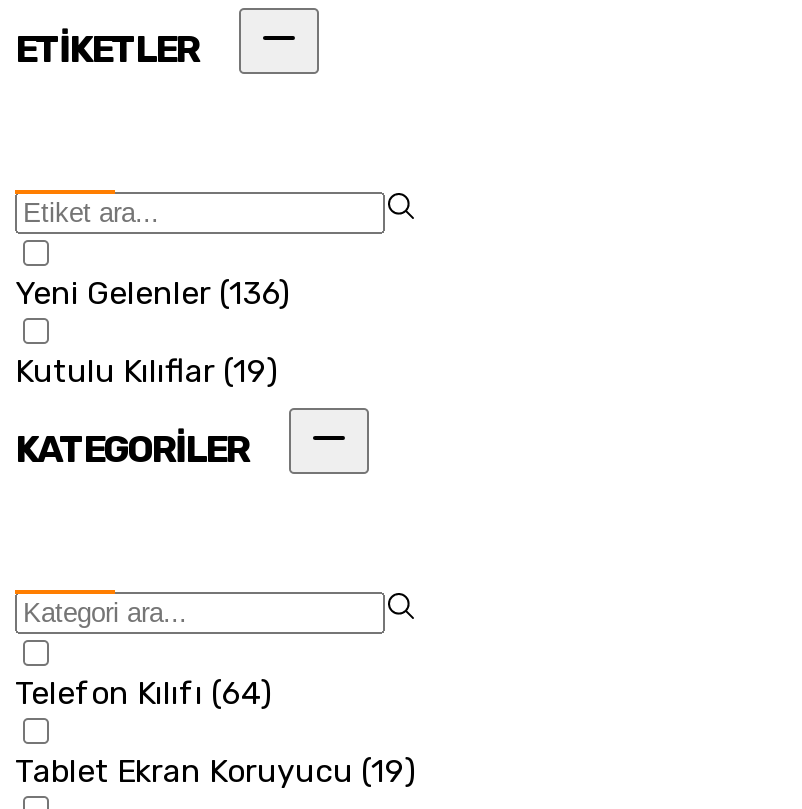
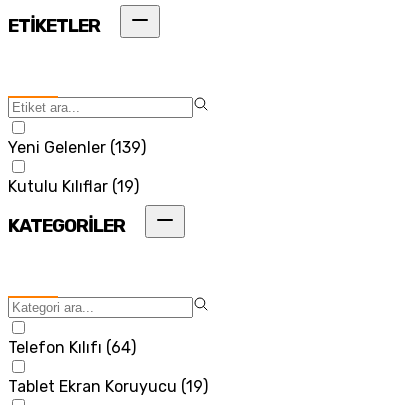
- Yeni Gelenler (136)
+ Yeni Gelenler (139)
